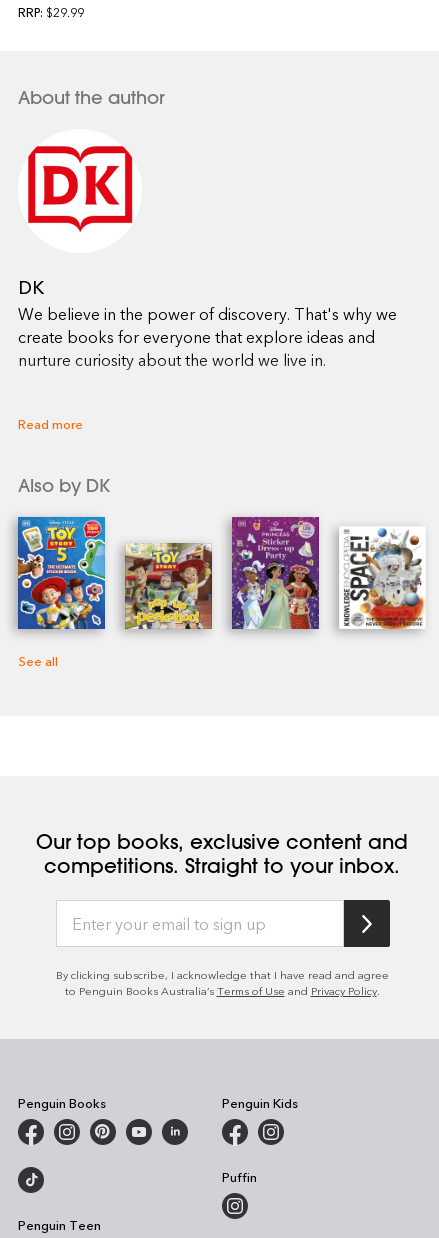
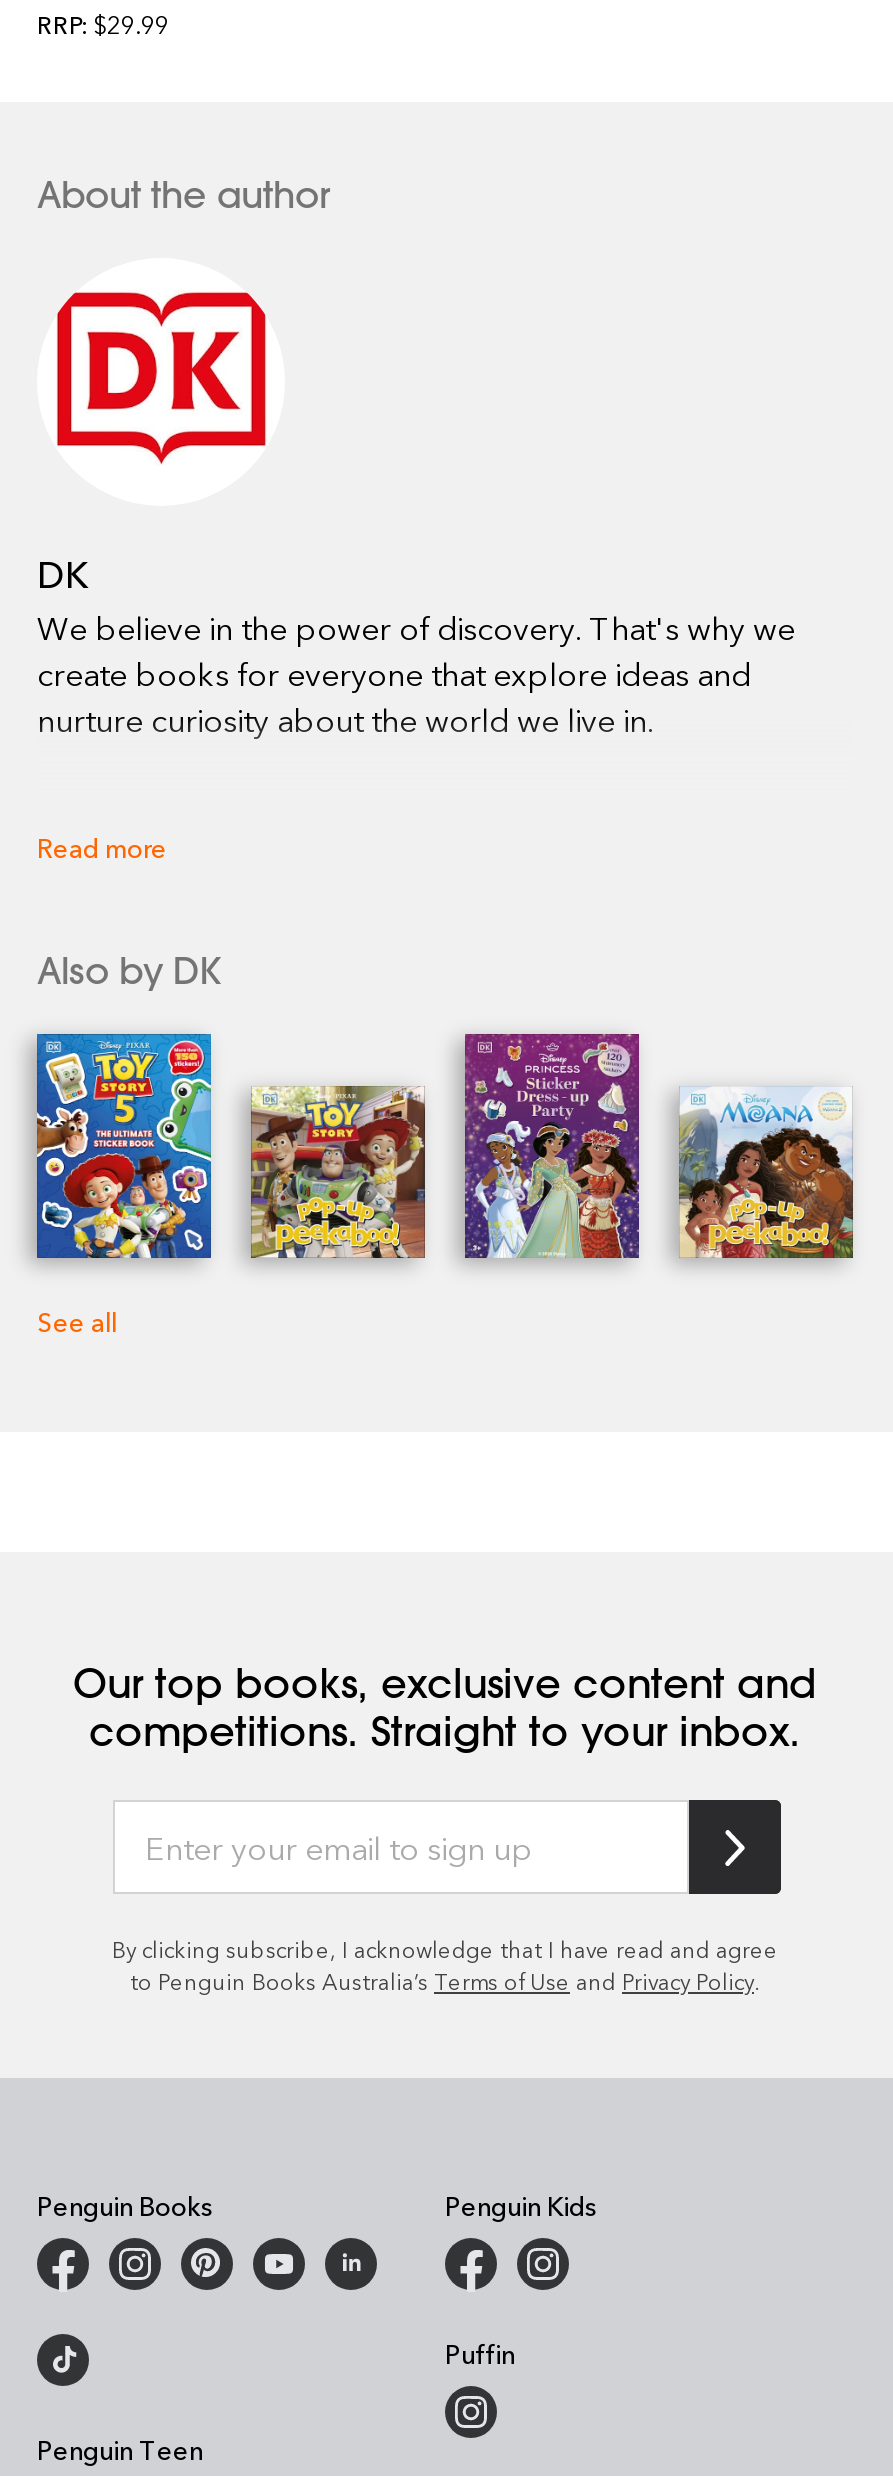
- [image]
+ [image]
